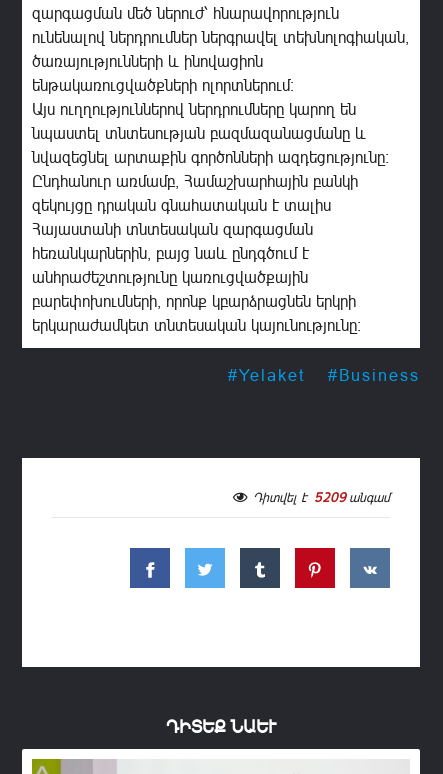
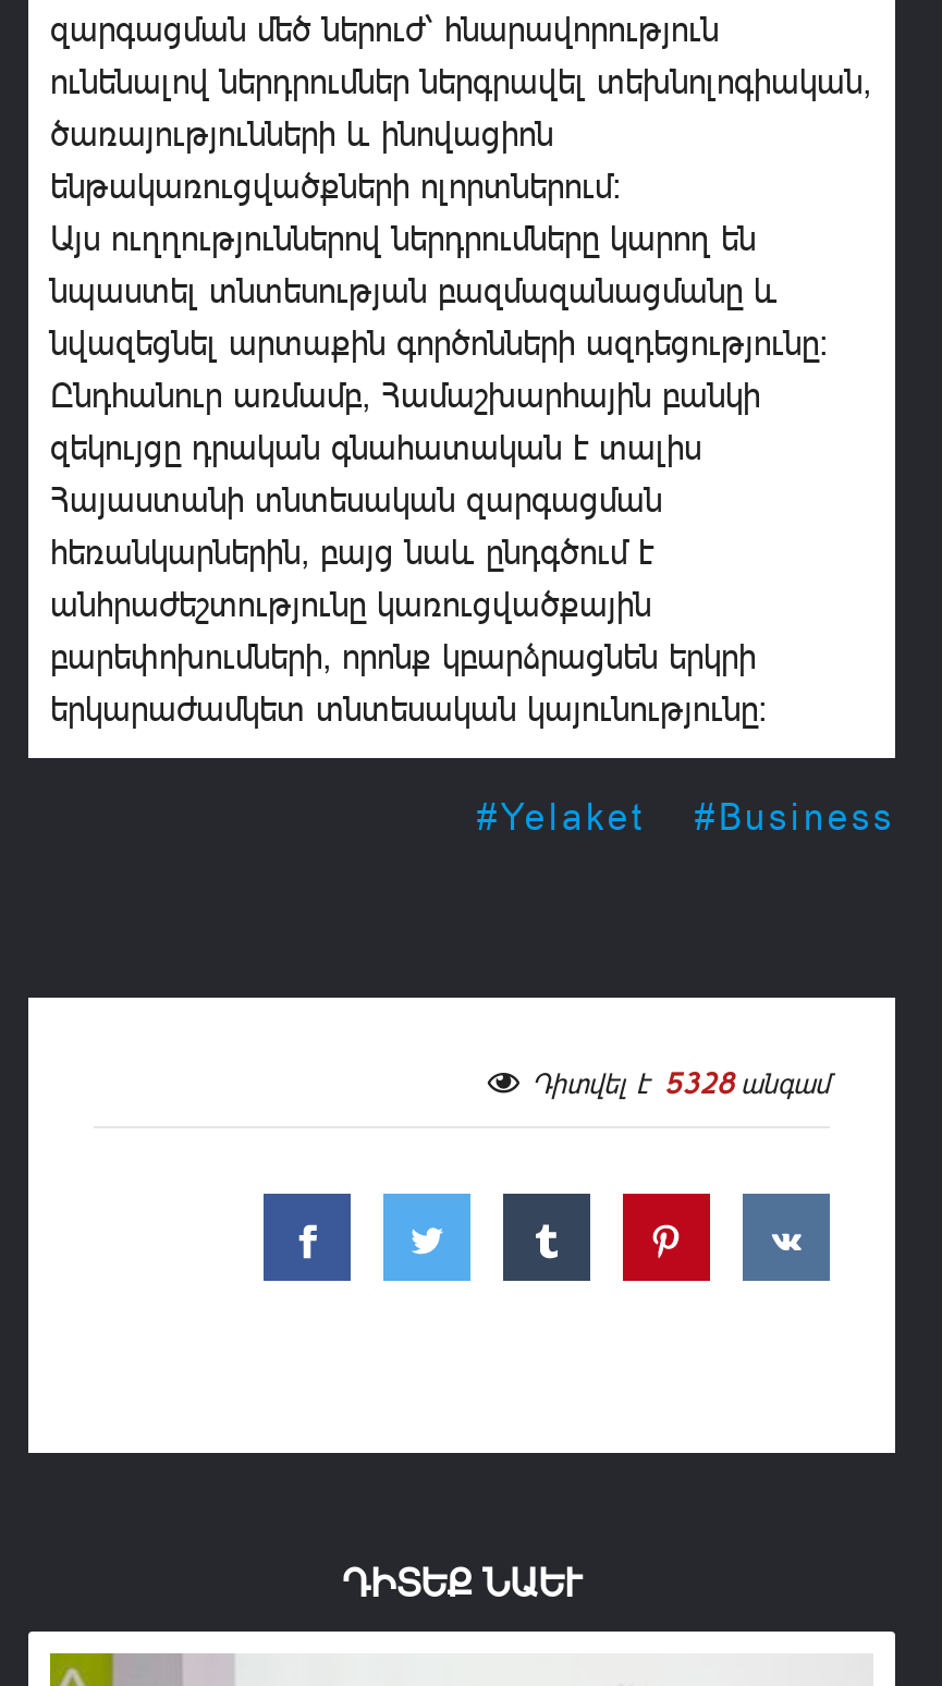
- Դիտվել է 5209 անգամ
+ Դիտվել է 5328 անգամ
